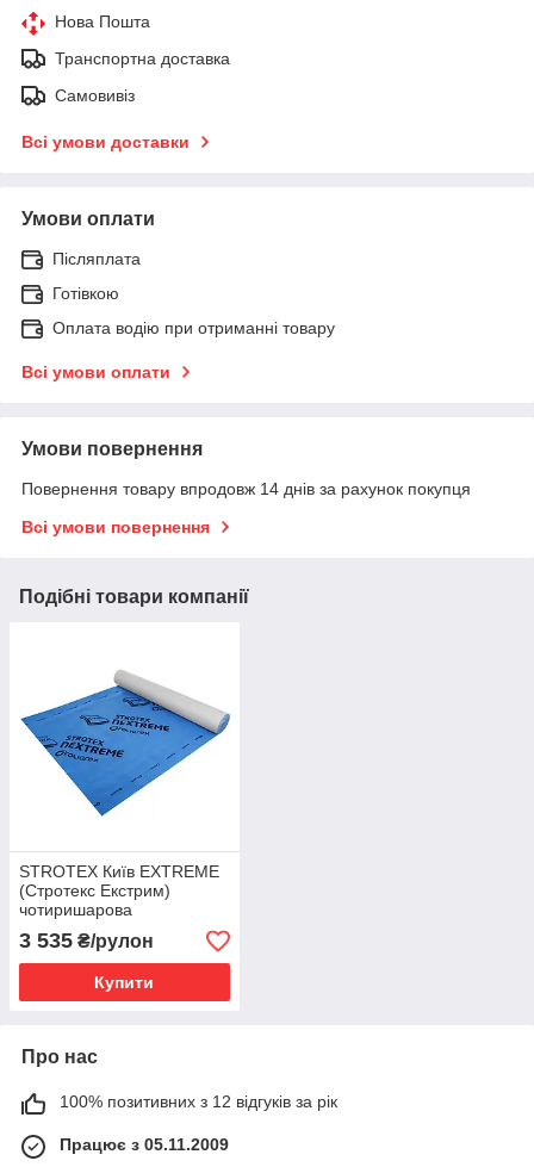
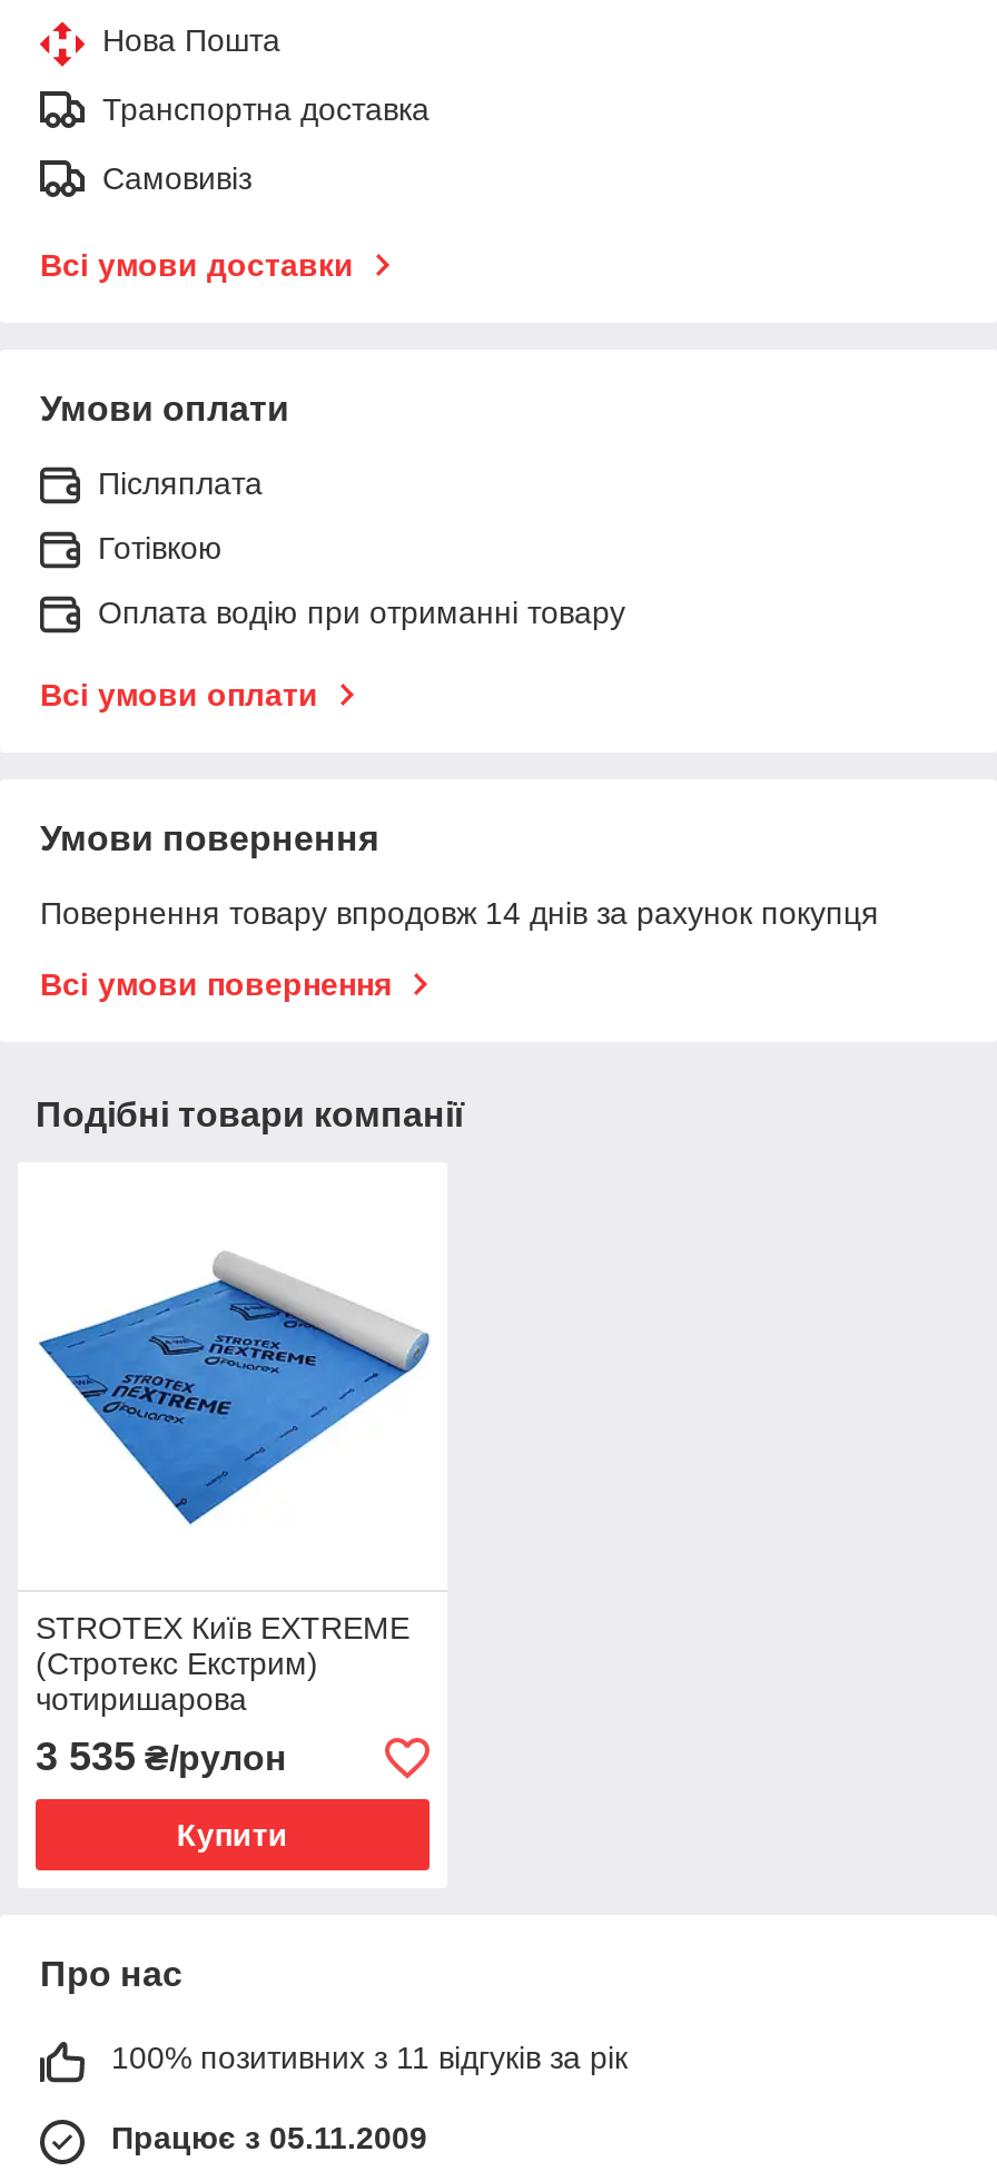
- 100% позитивних з 12 відгуків за рік
+ 100% позитивних з 11 відгуків за рік
